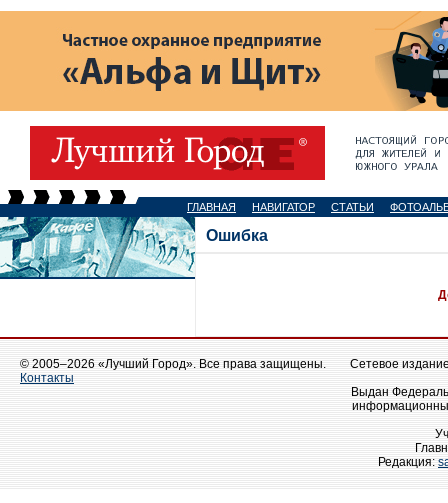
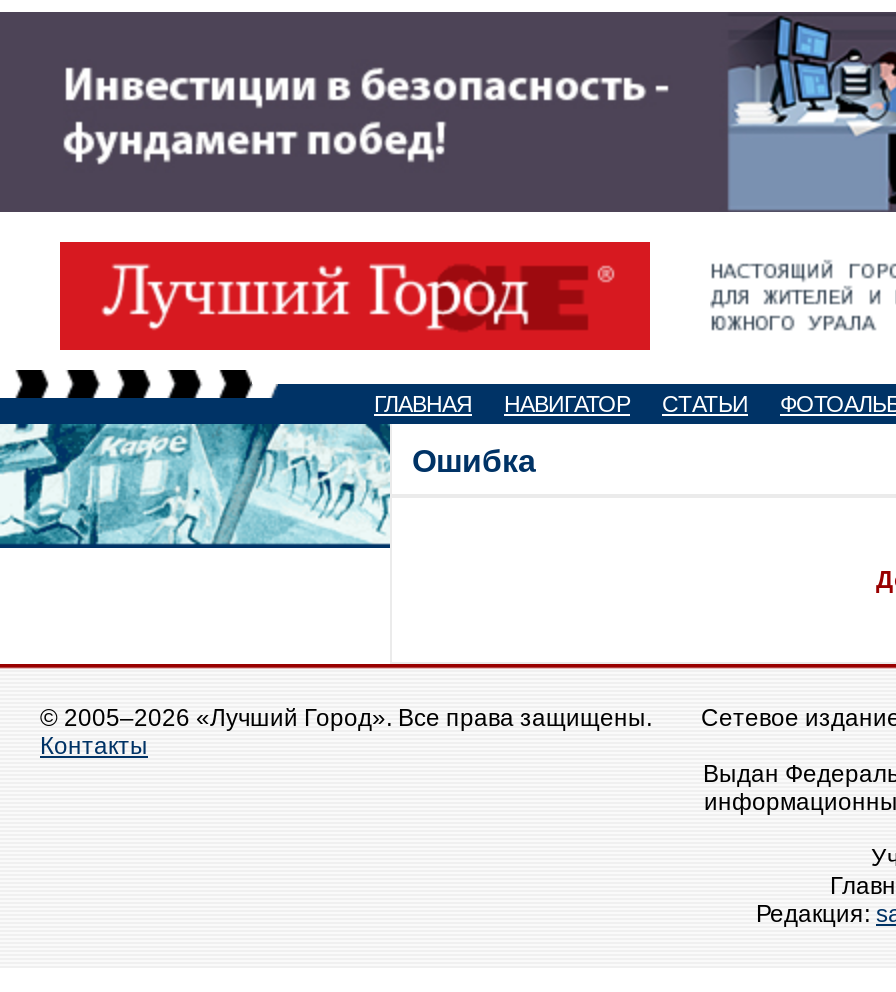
- [image]
+ [image]
